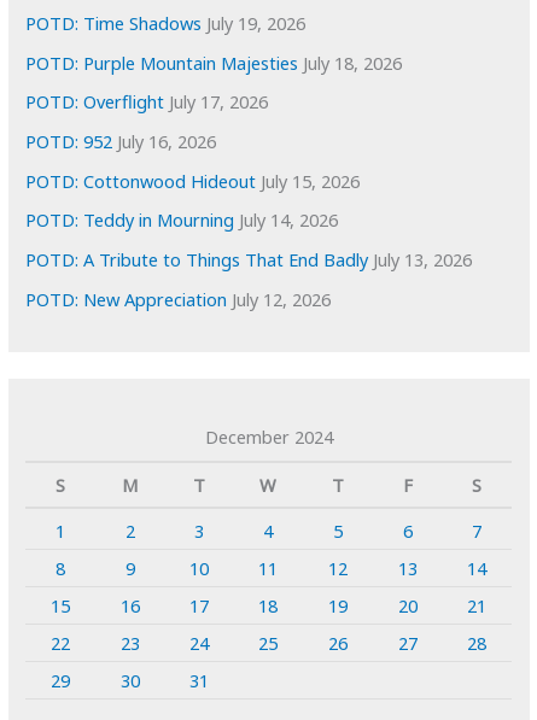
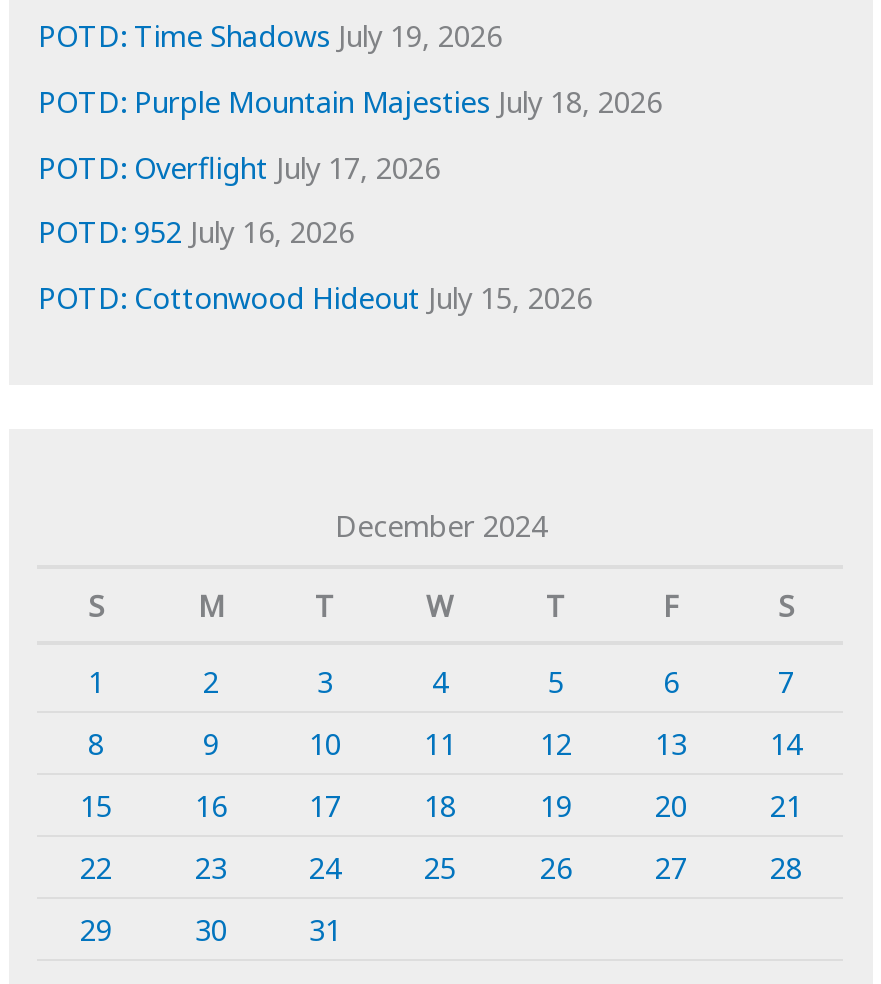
- POTD: Teddy in Mourning July 14, 2026
- POTD: A Tribute to Things That End Badly July 13, 2026
- POTD: New Appreciation July 12, 2026
